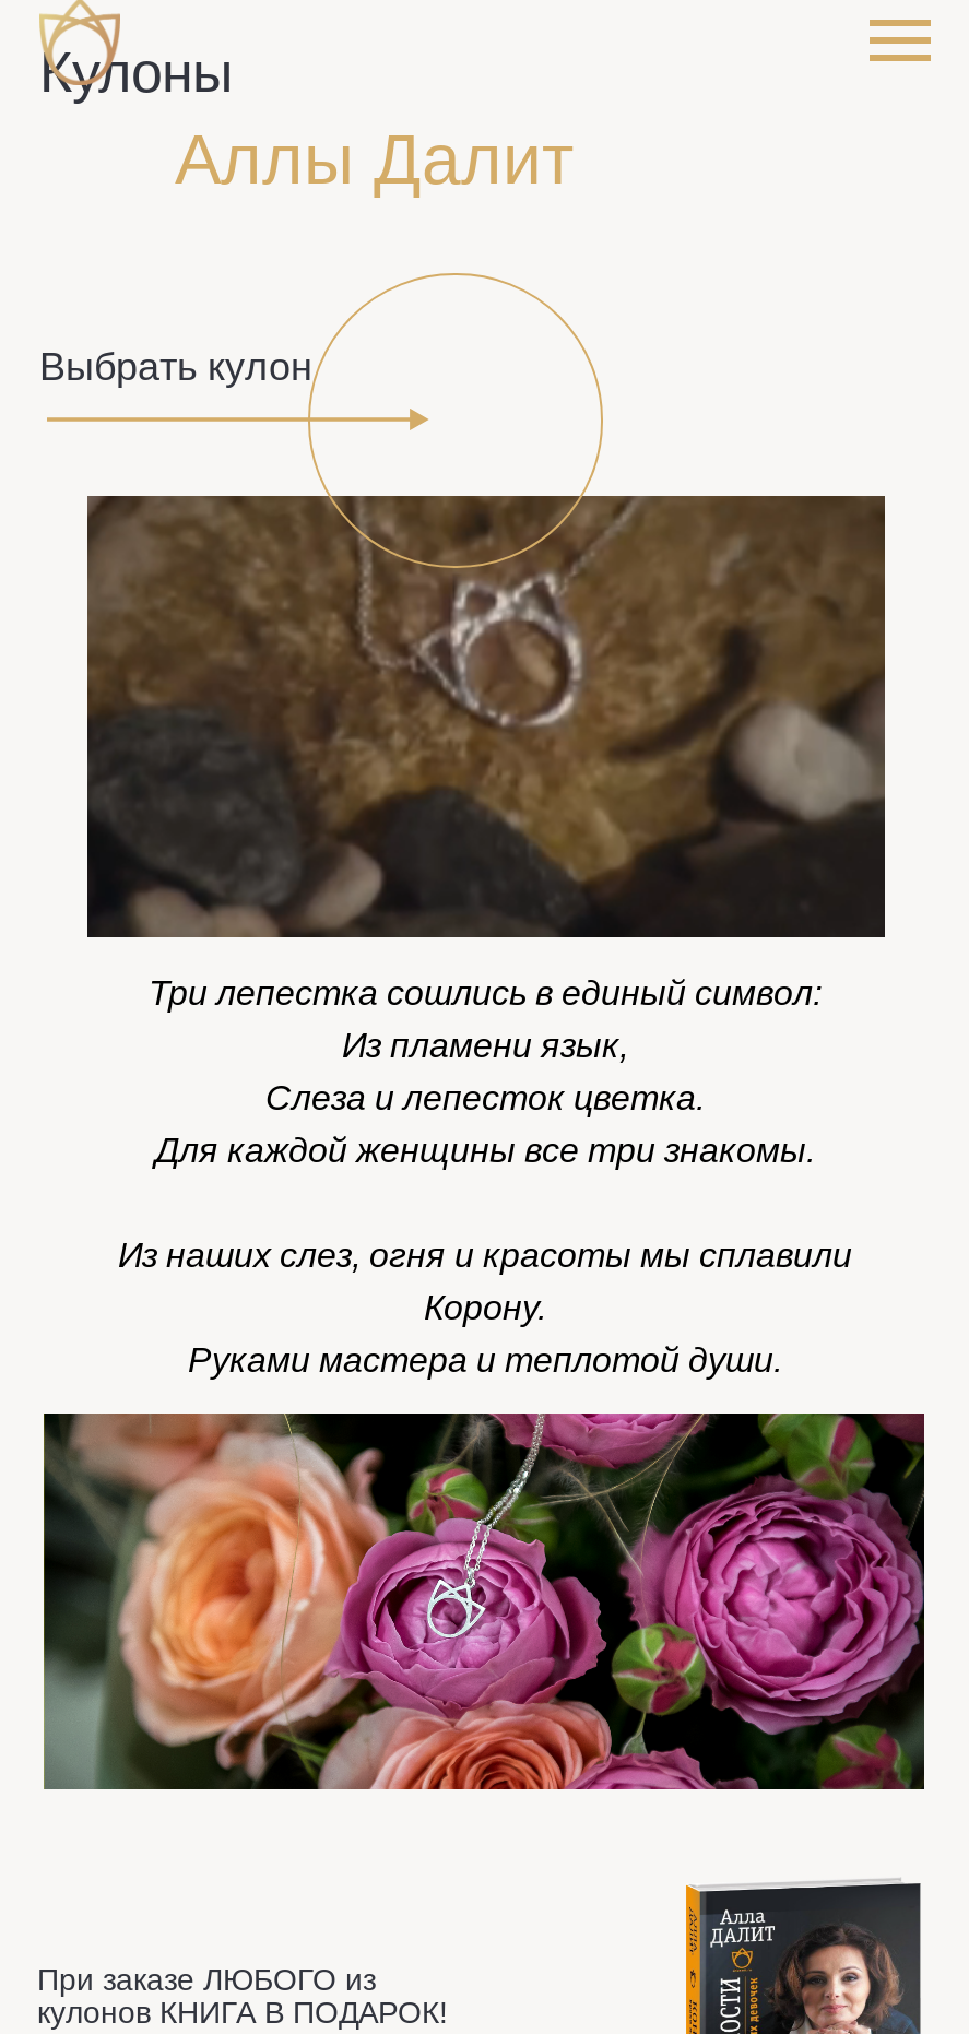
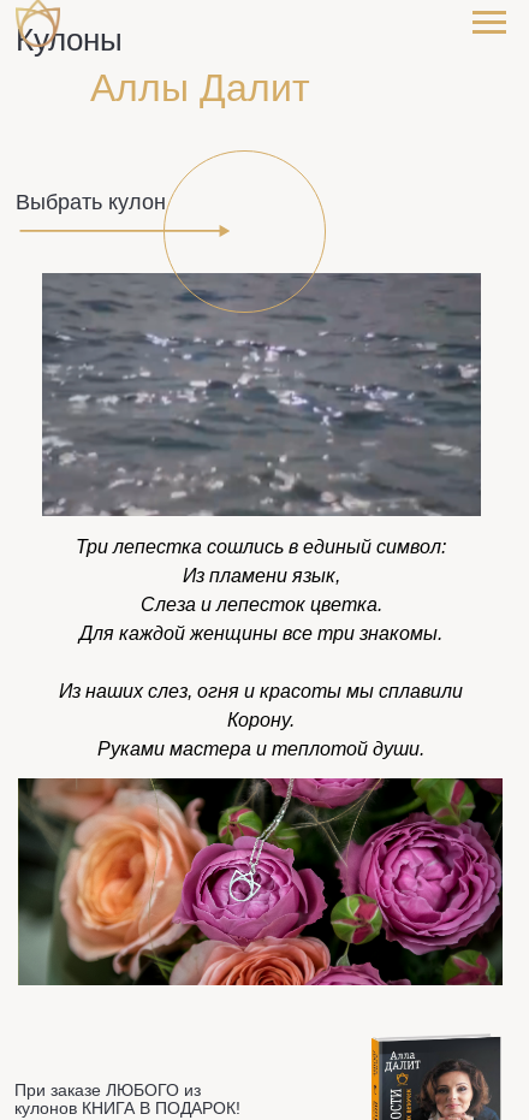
- [image]
+ [image]
